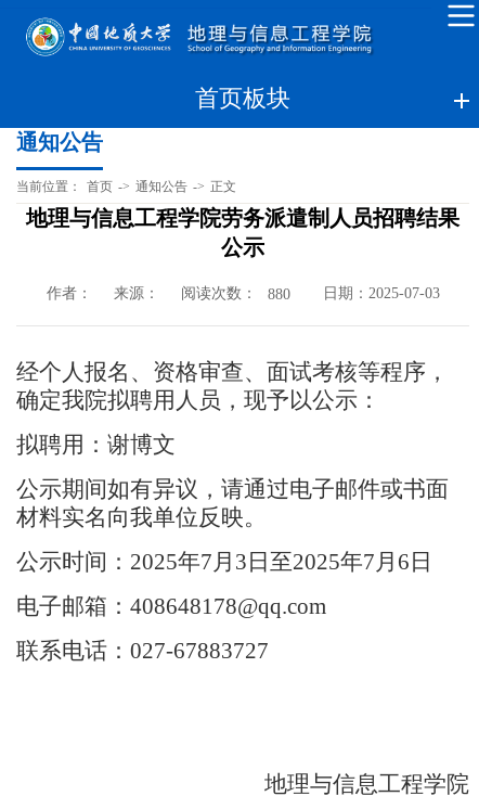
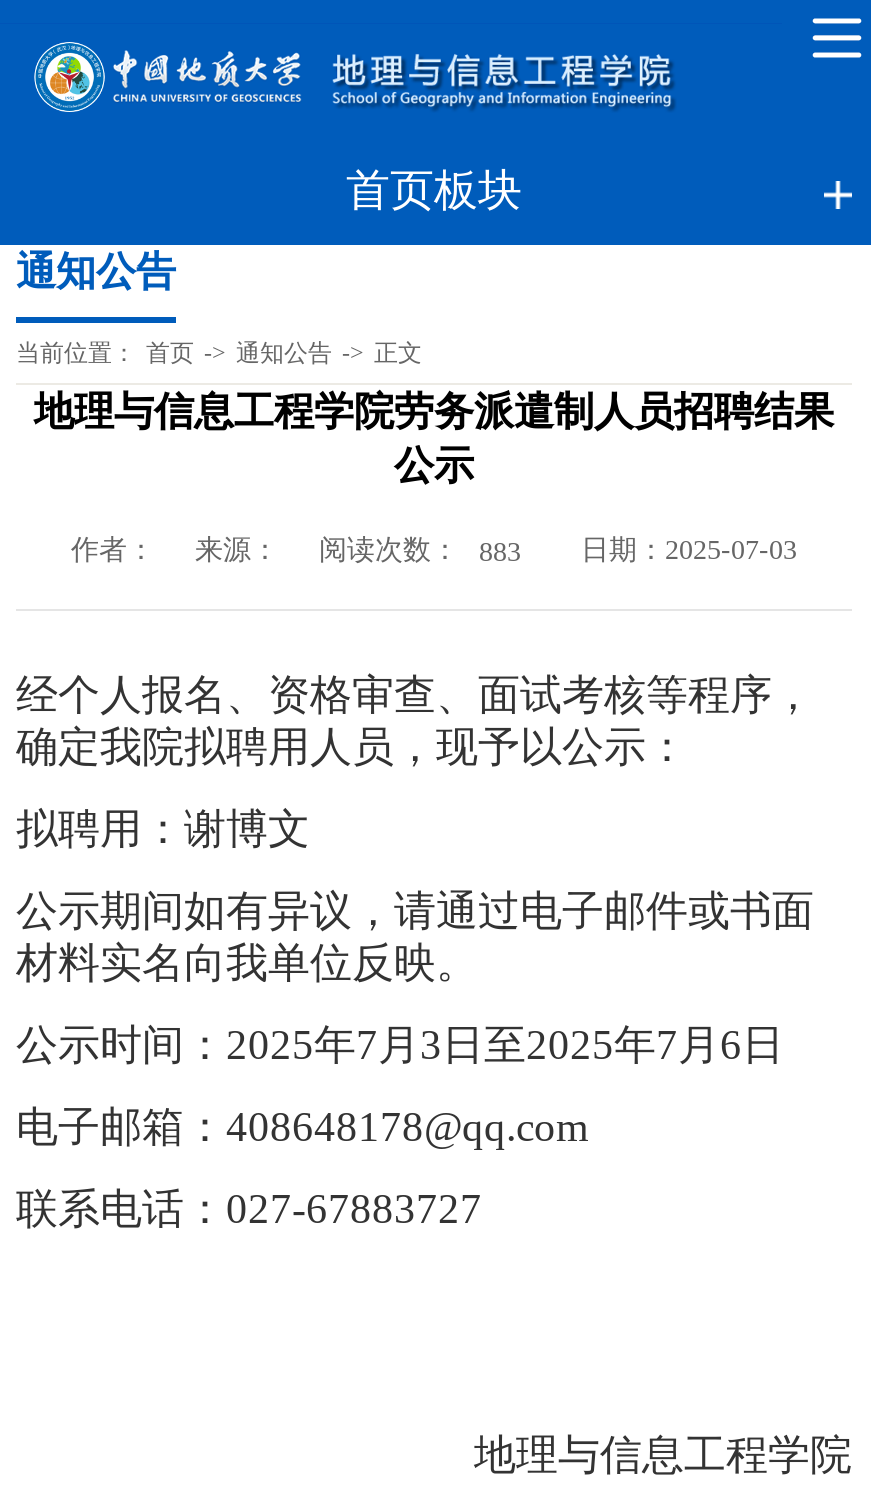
- 作者： 来源： 阅读次数： 880 日期：2025-07-03
+ 作者： 来源： 阅读次数： 883 日期：2025-07-03
